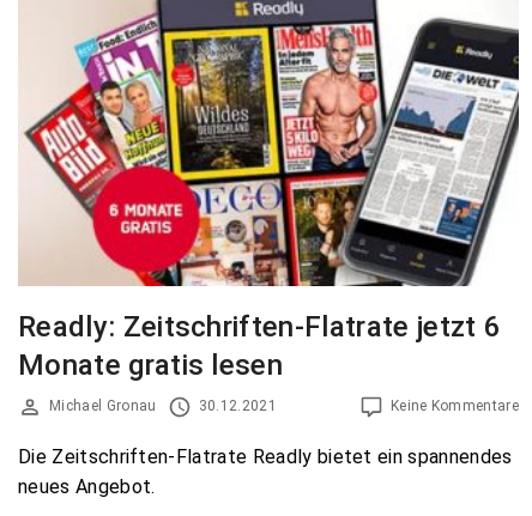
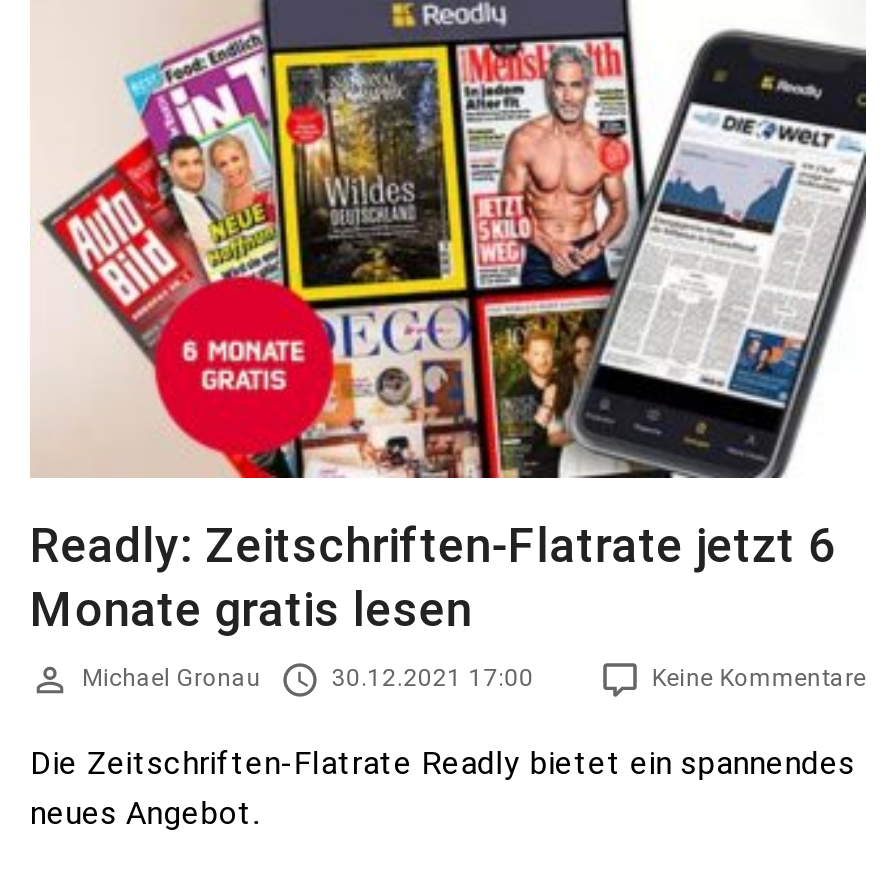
- 30.12.2021
+ 30.12.2021 17:00
